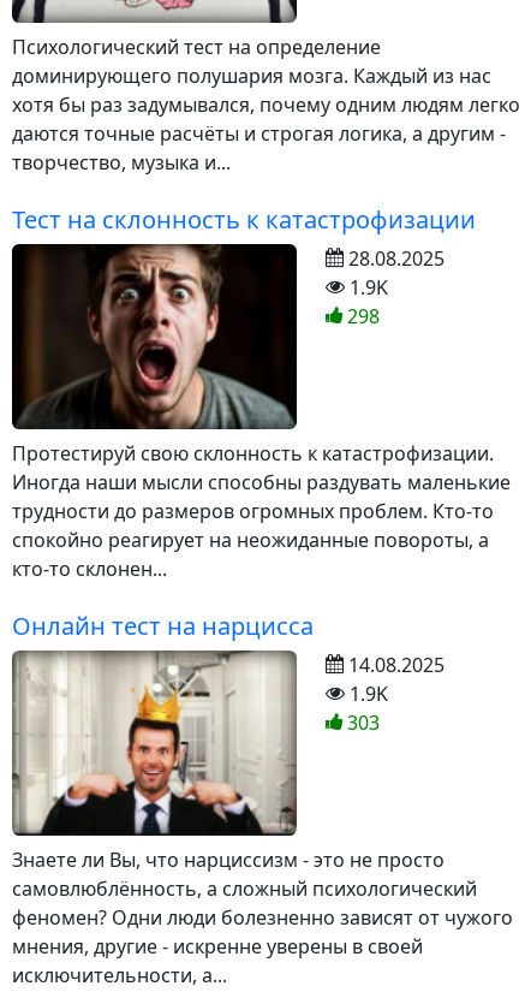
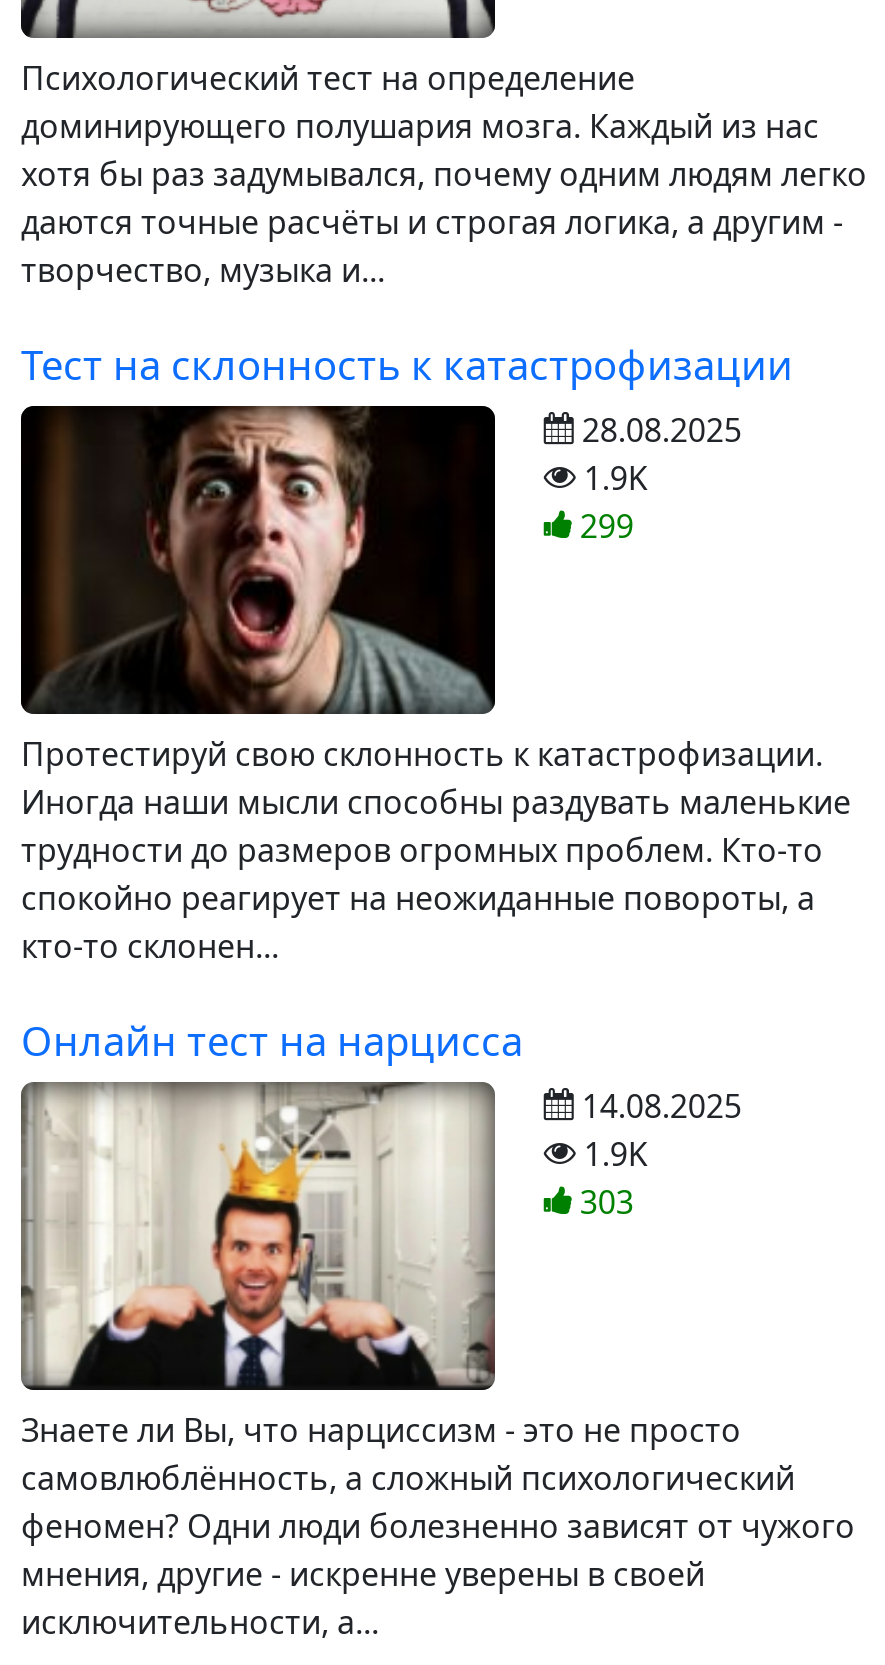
- 298
+ 299
